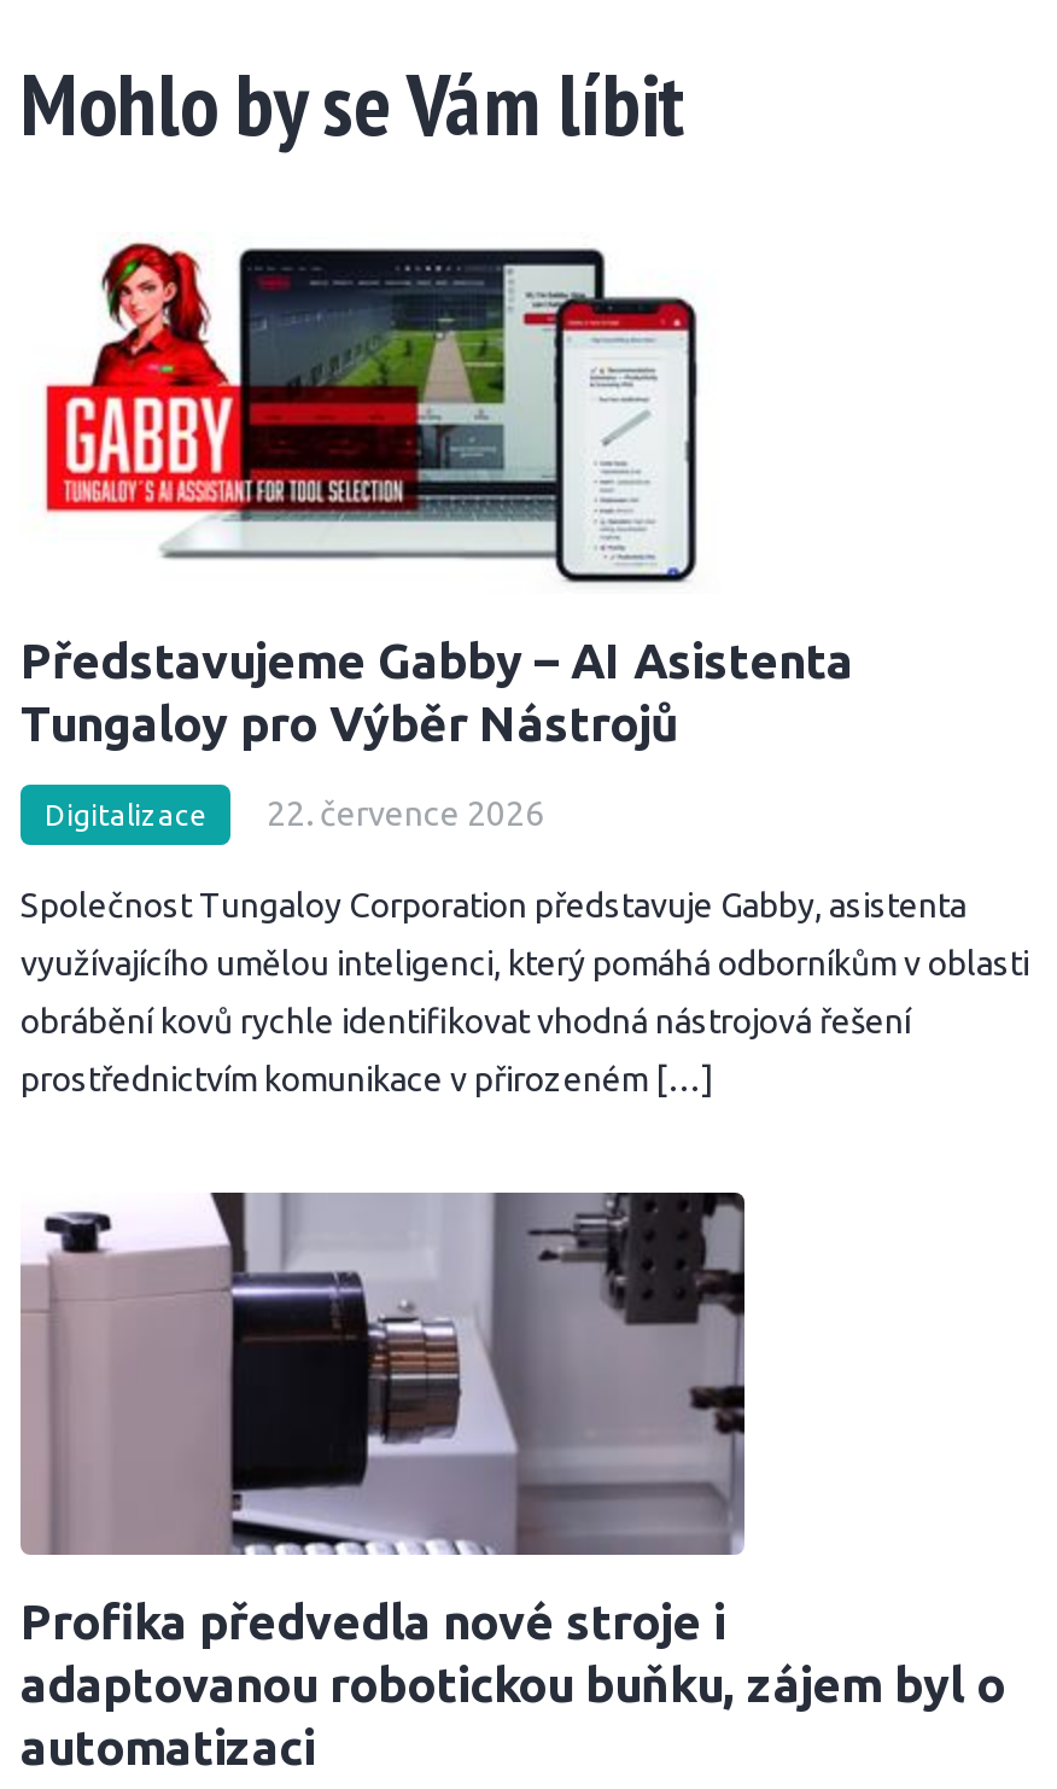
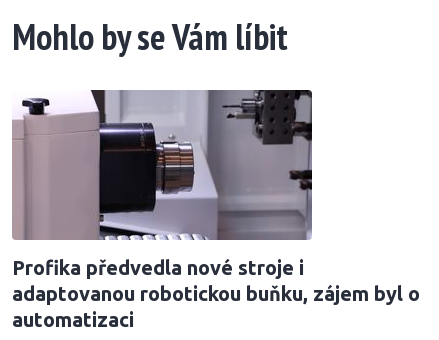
- [image]
- Představujeme Gabby – AI Asistenta
- Tungaloy pro Výběr Nástrojů
- Digitalizace
- 22. července 2026
- Společnost Tungaloy Corporation představuje Gabby, asistenta
- využívajícího umělou inteligenci, který pomáhá odborníkům v oblasti
- obrábění kovů rychle identifikovat vhodná nástrojová řešení
- prostřednictvím komunikace v přirozeném […]
